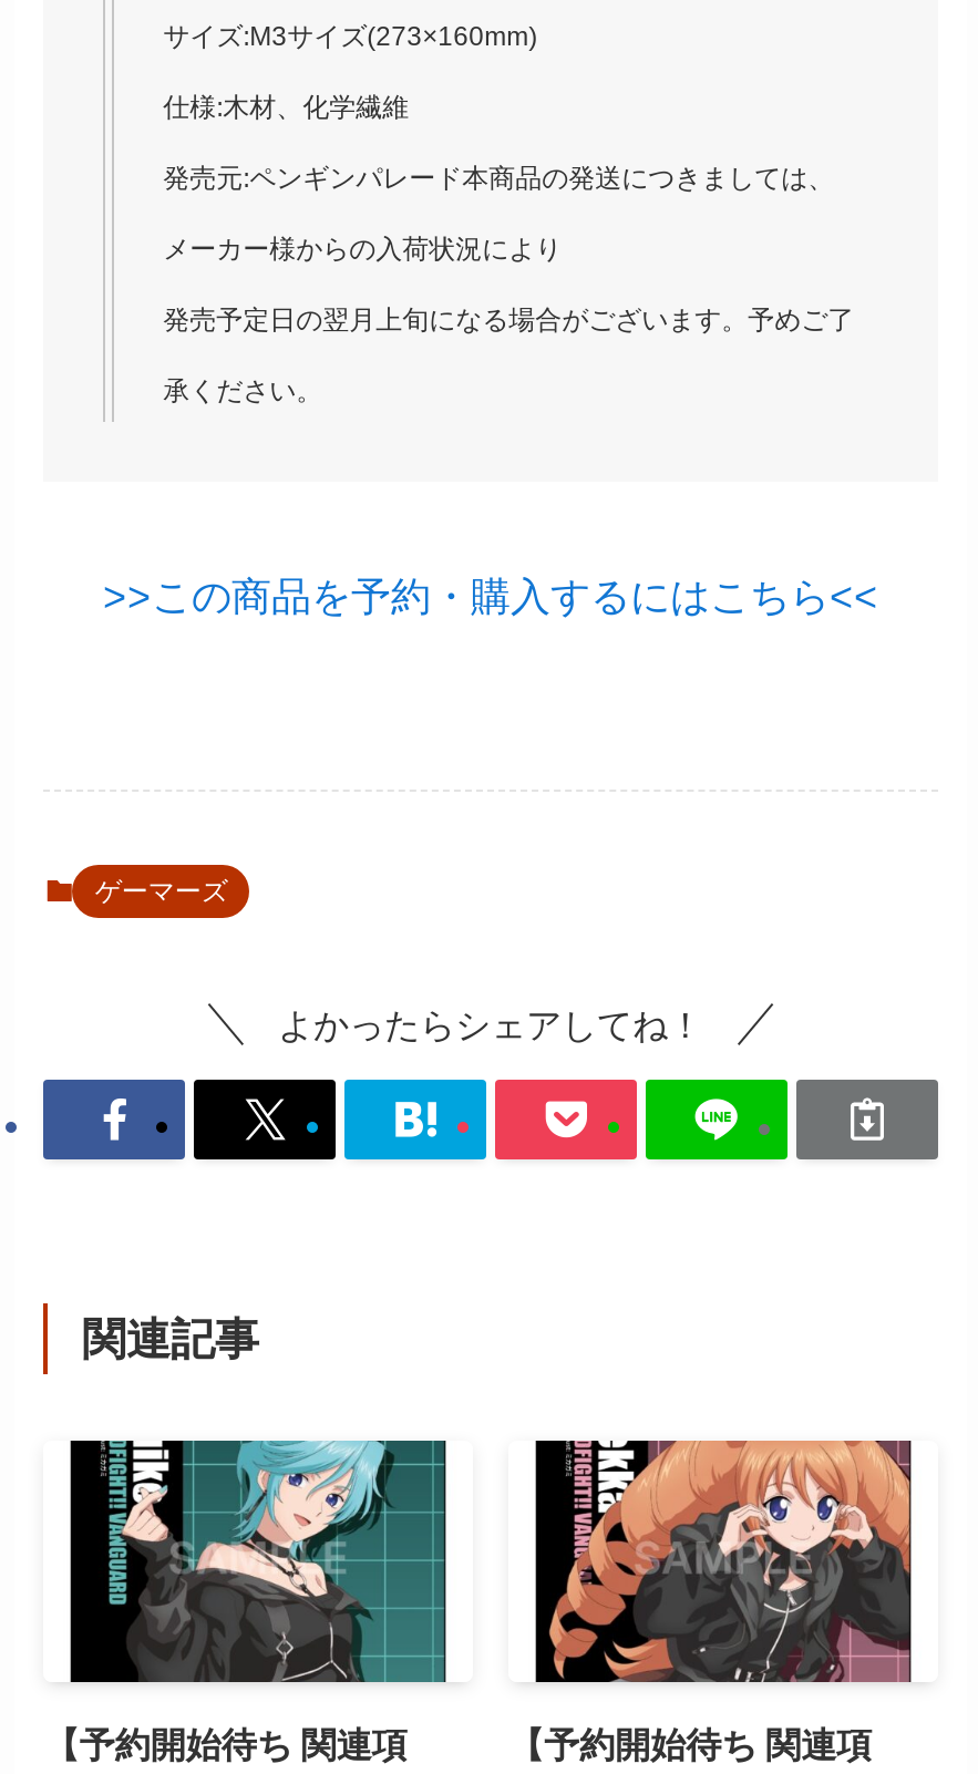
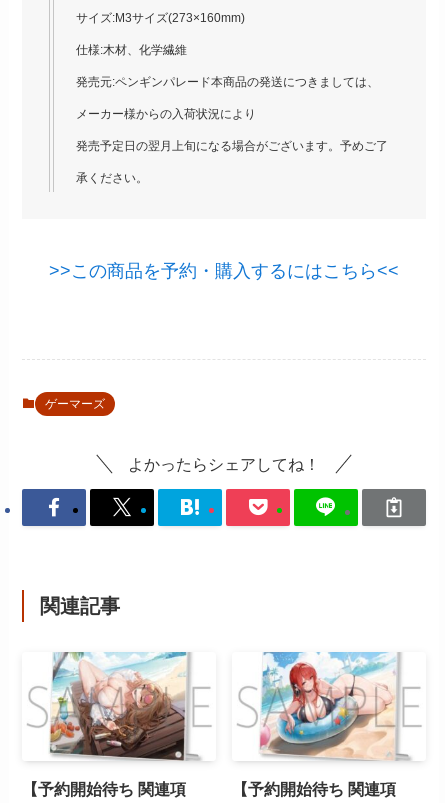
- [image]
+ [image]

- [image]
+ [image]
